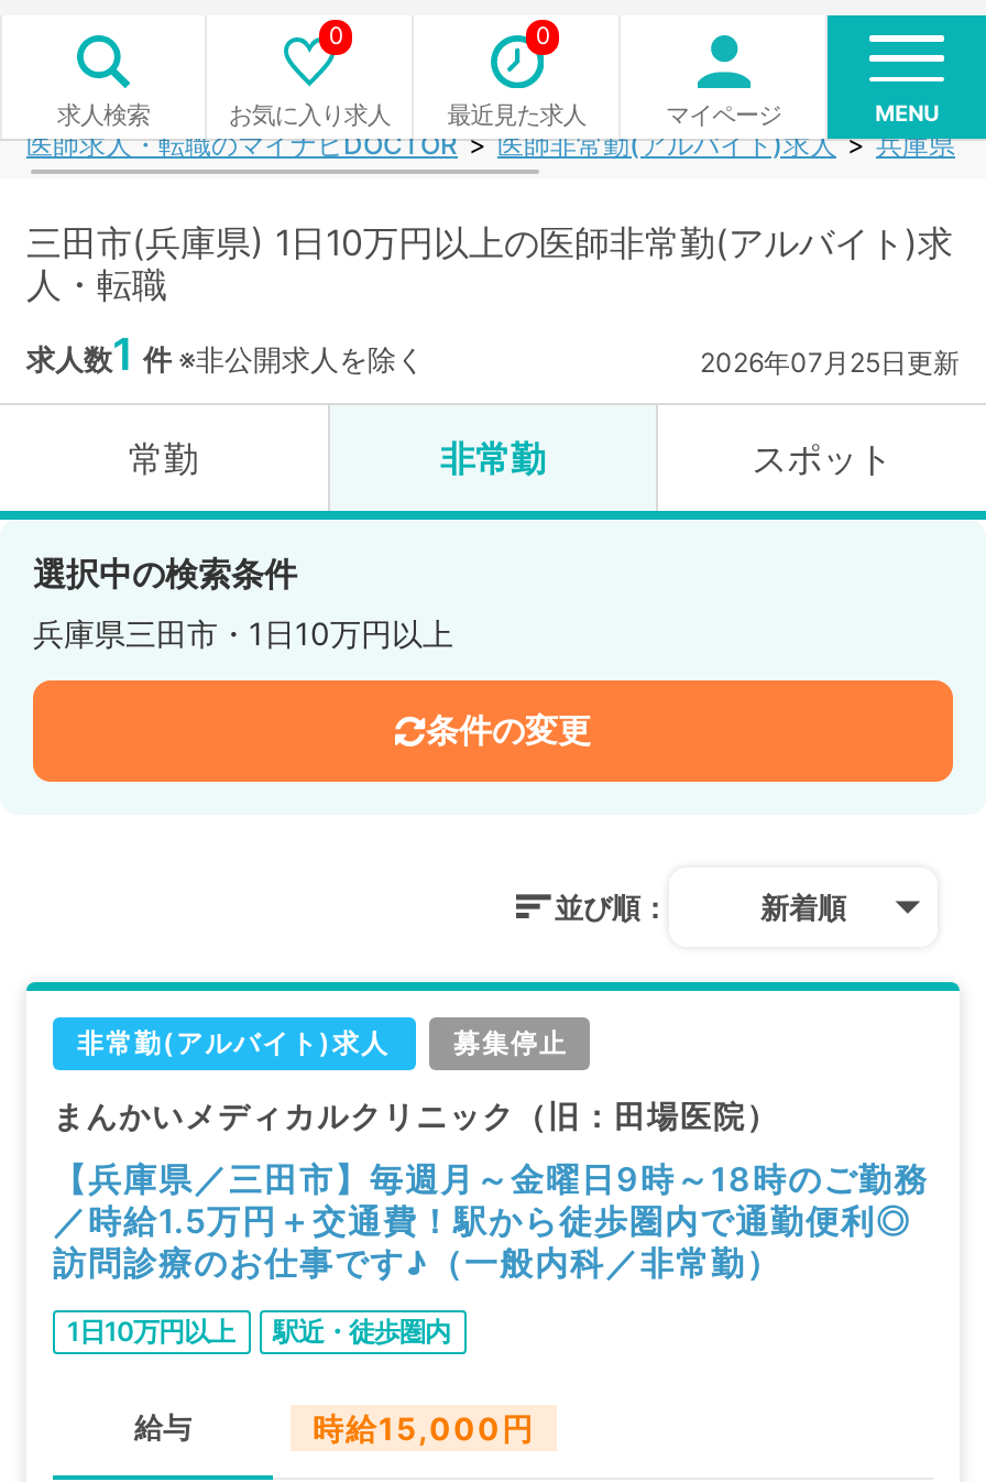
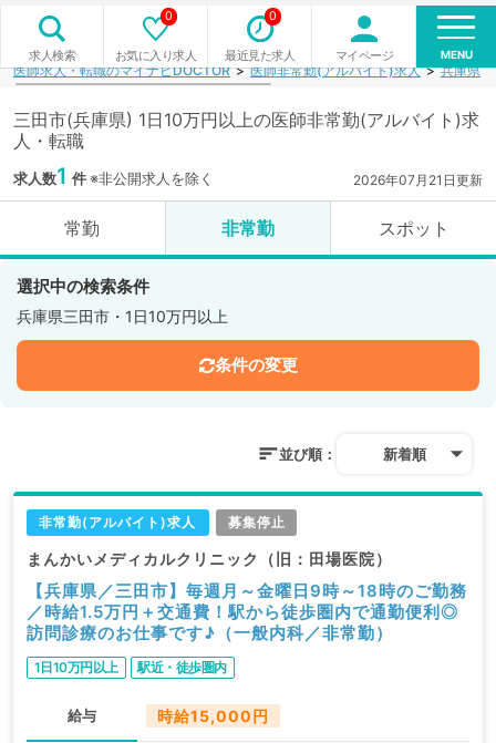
- 2026年07月25日更新
+ 2026年07月21日更新
